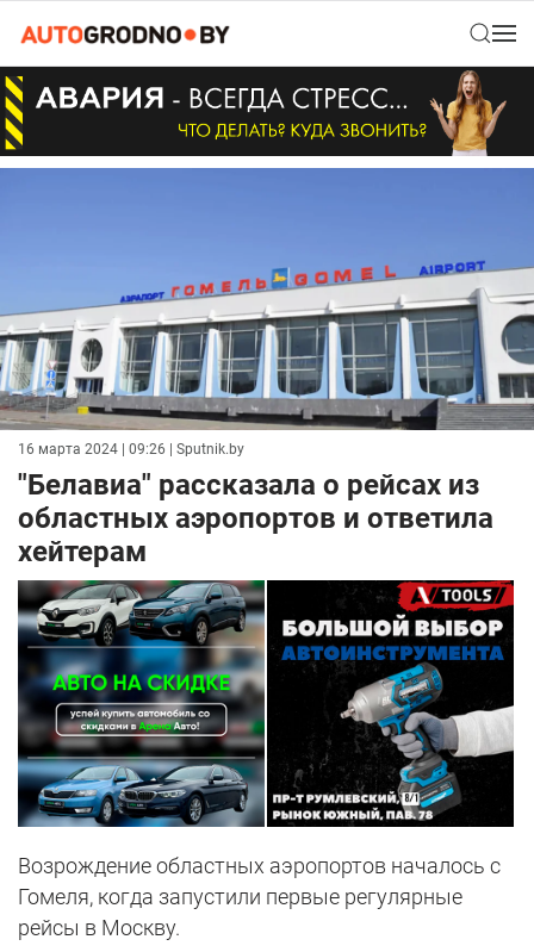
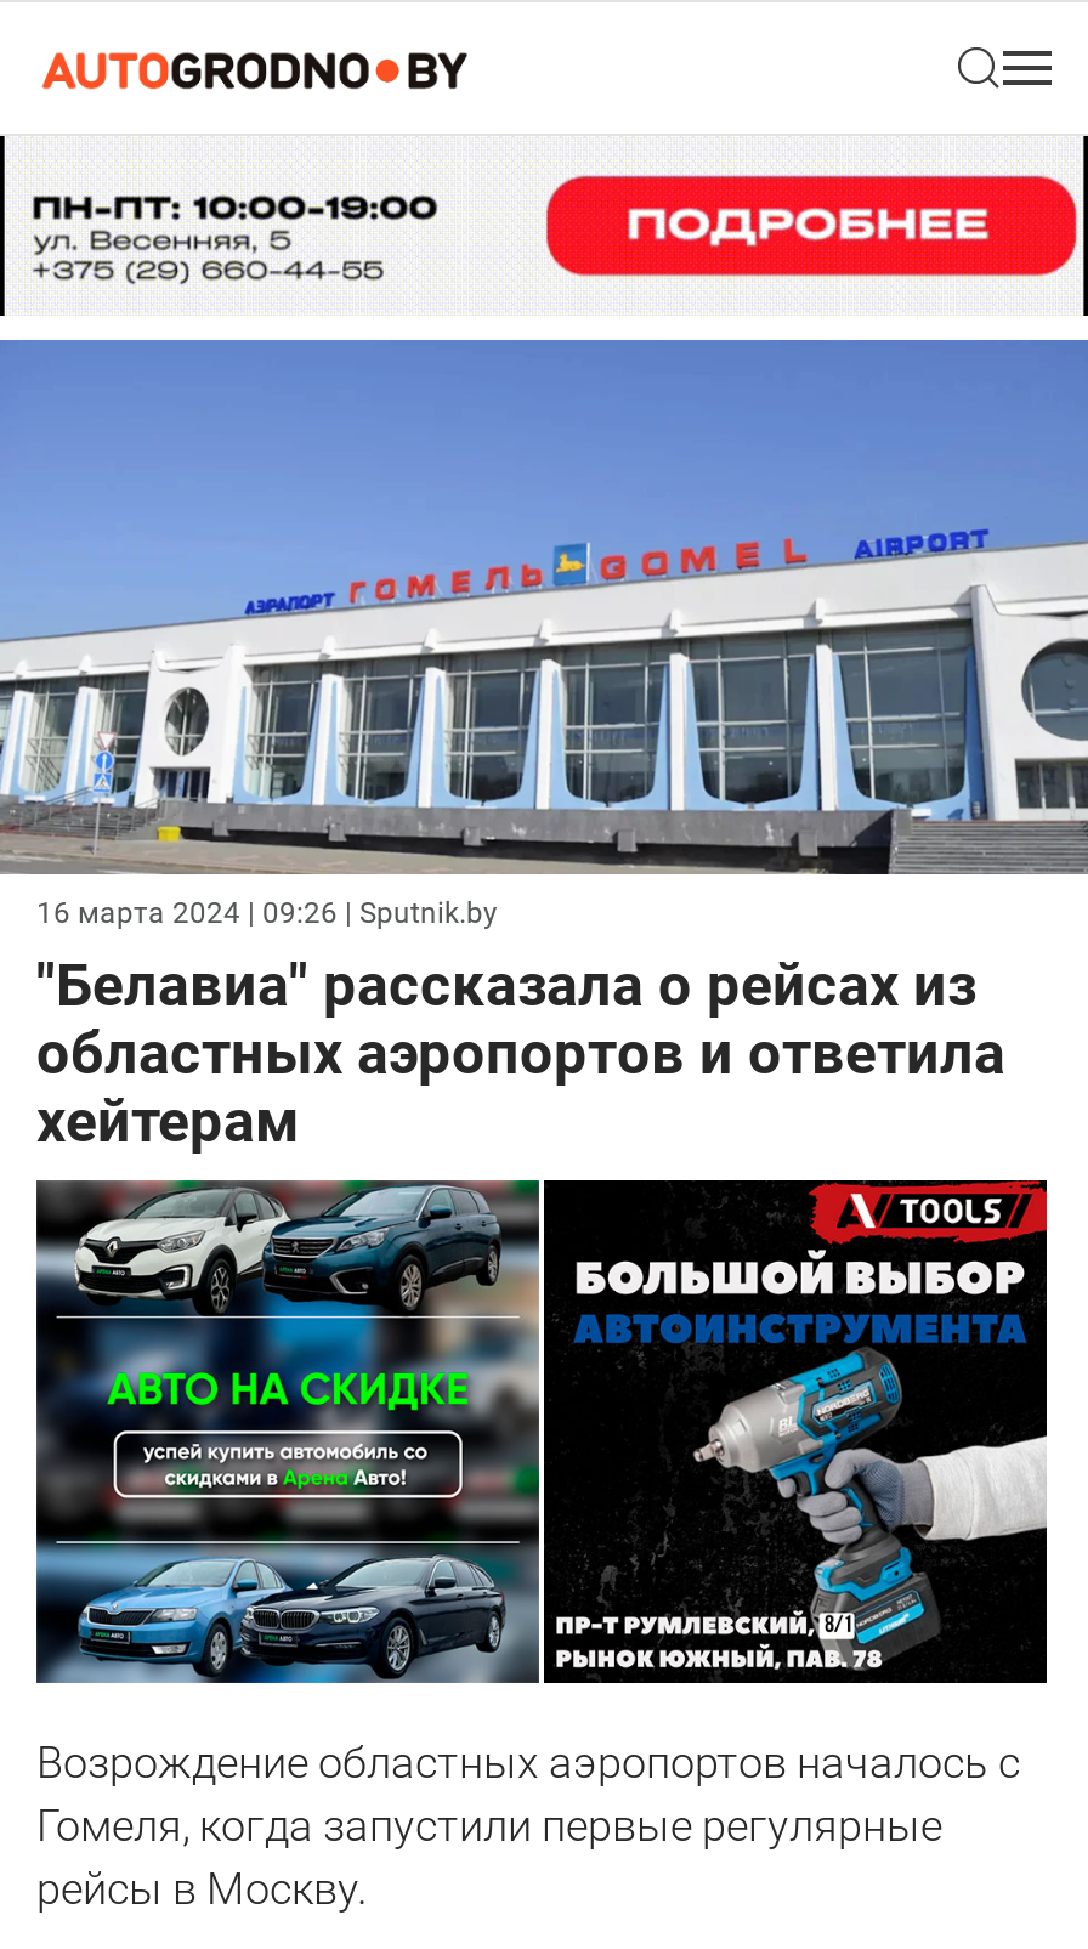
- [image]
+ [image]
